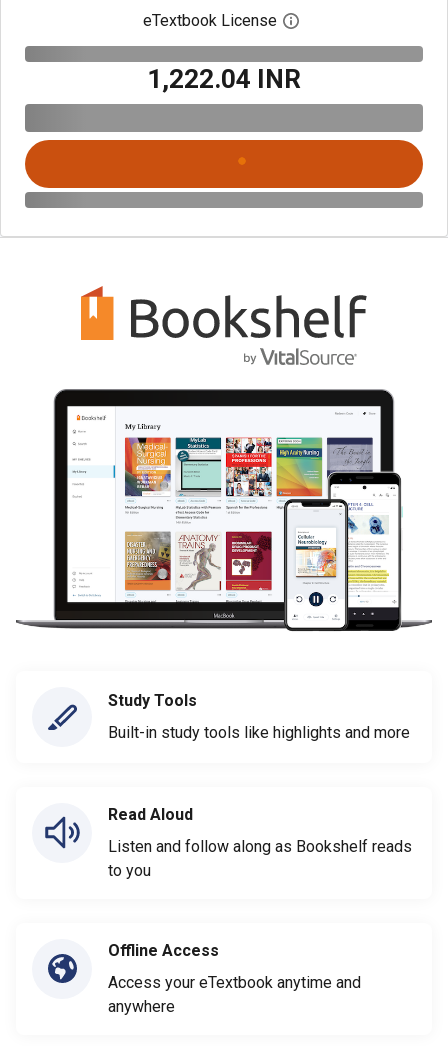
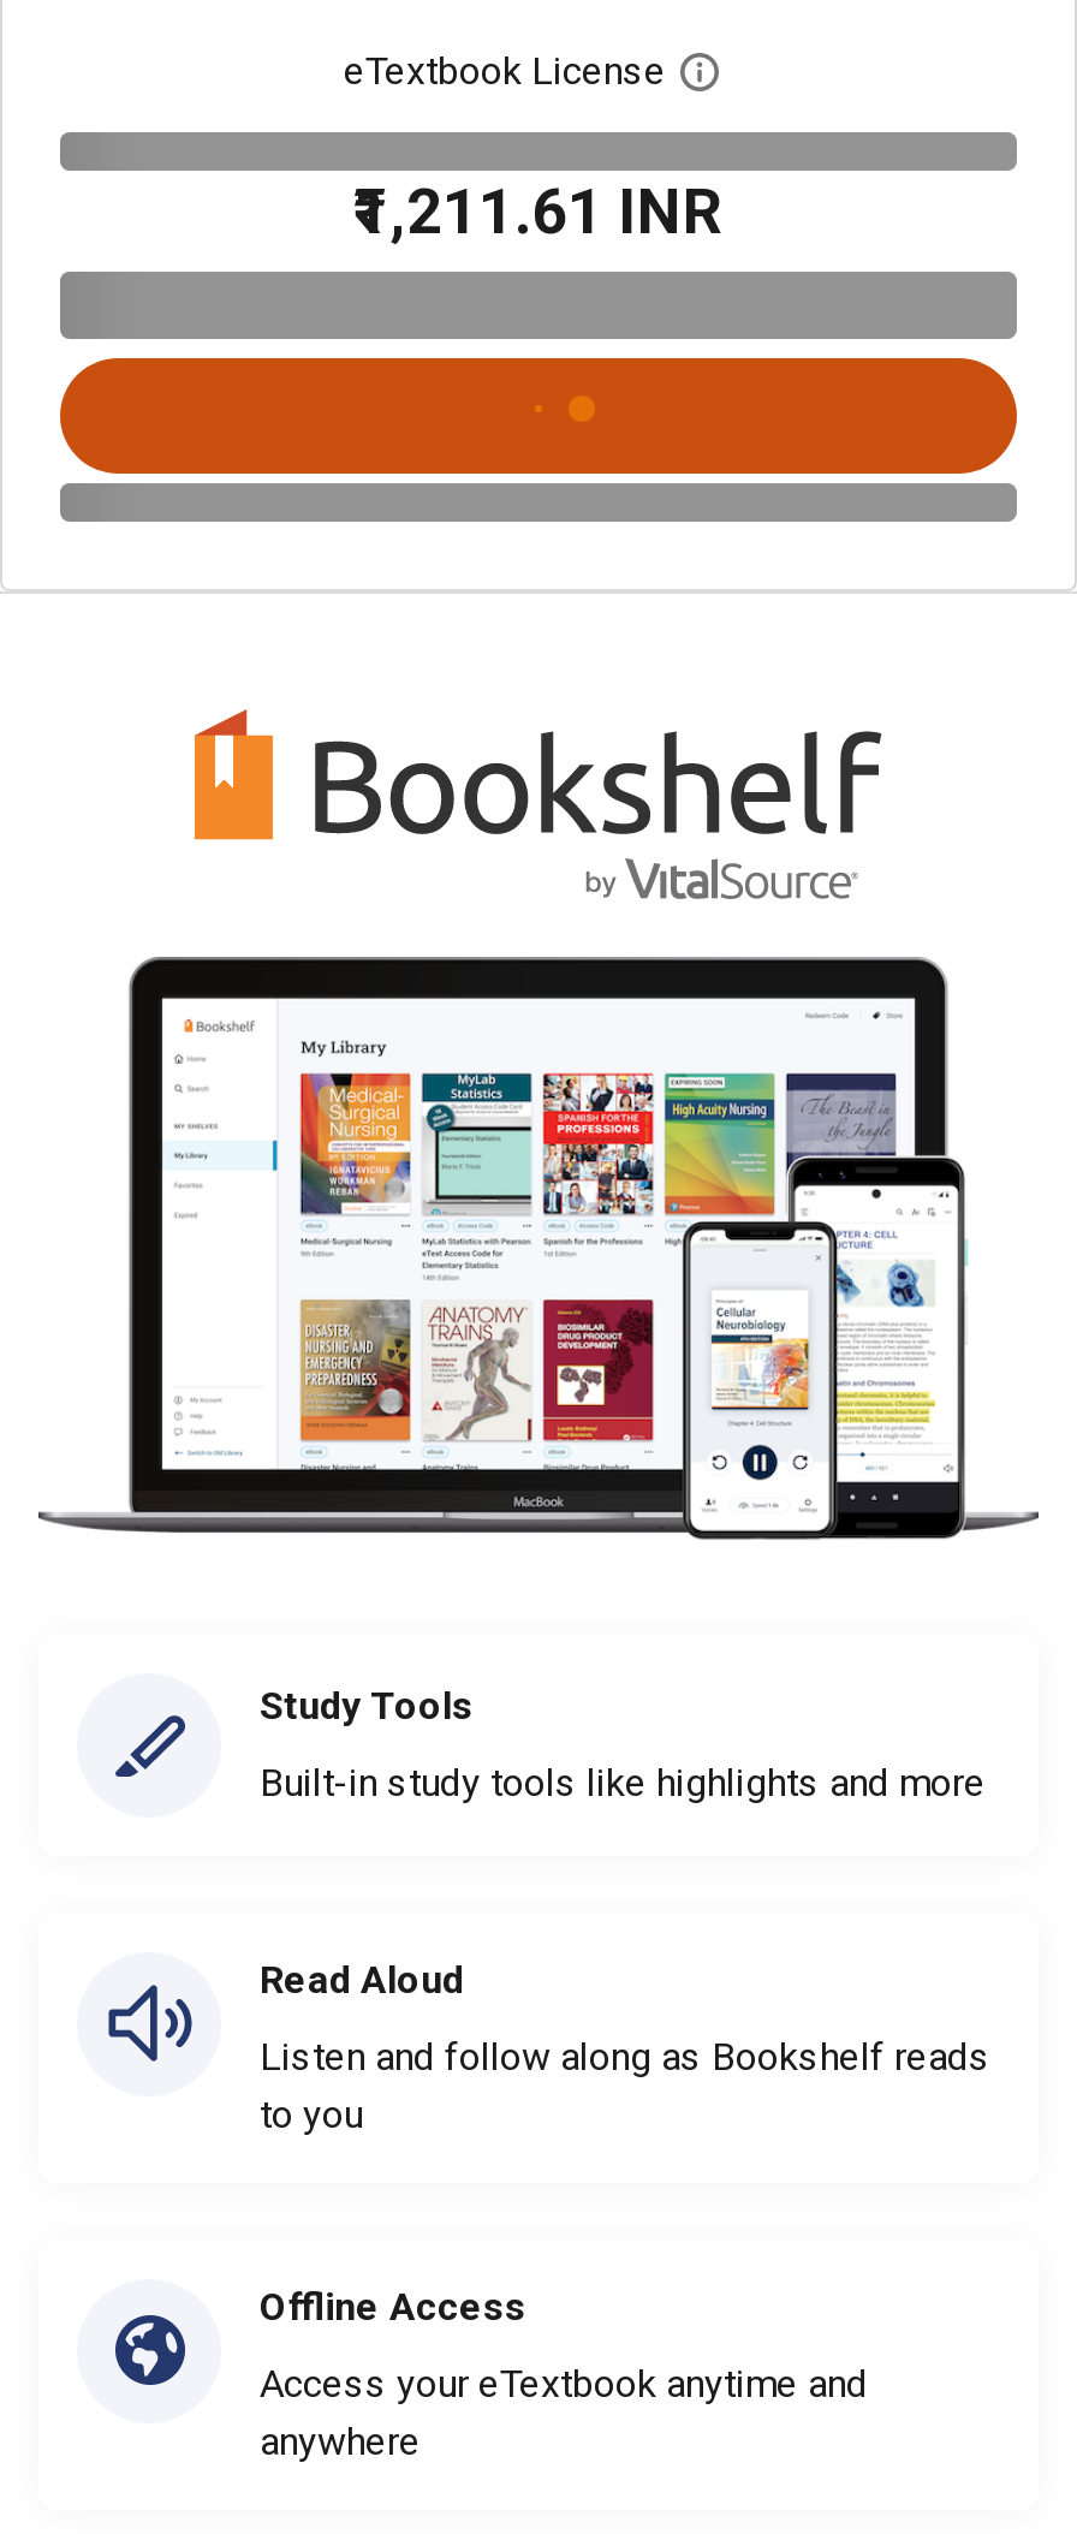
- ₹1,222.04 INR
+ ₹1,211.61 INR
